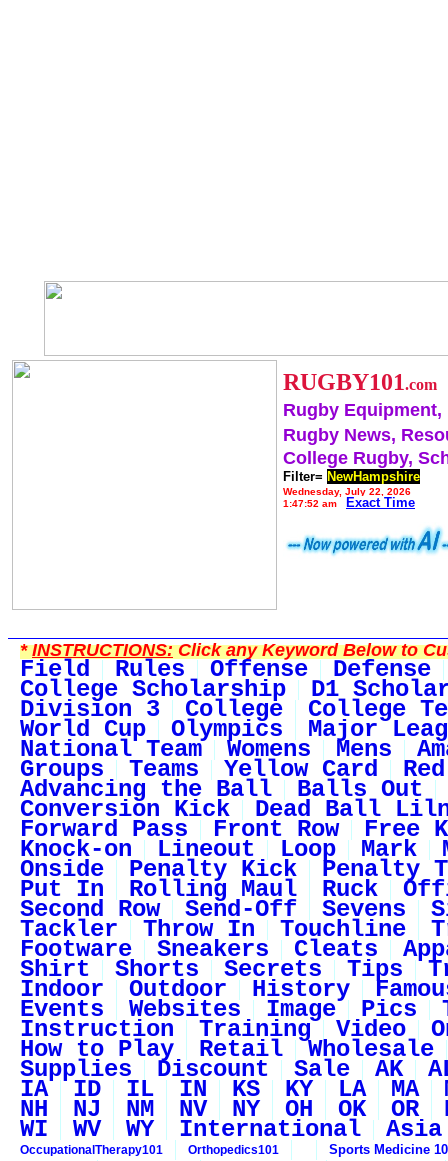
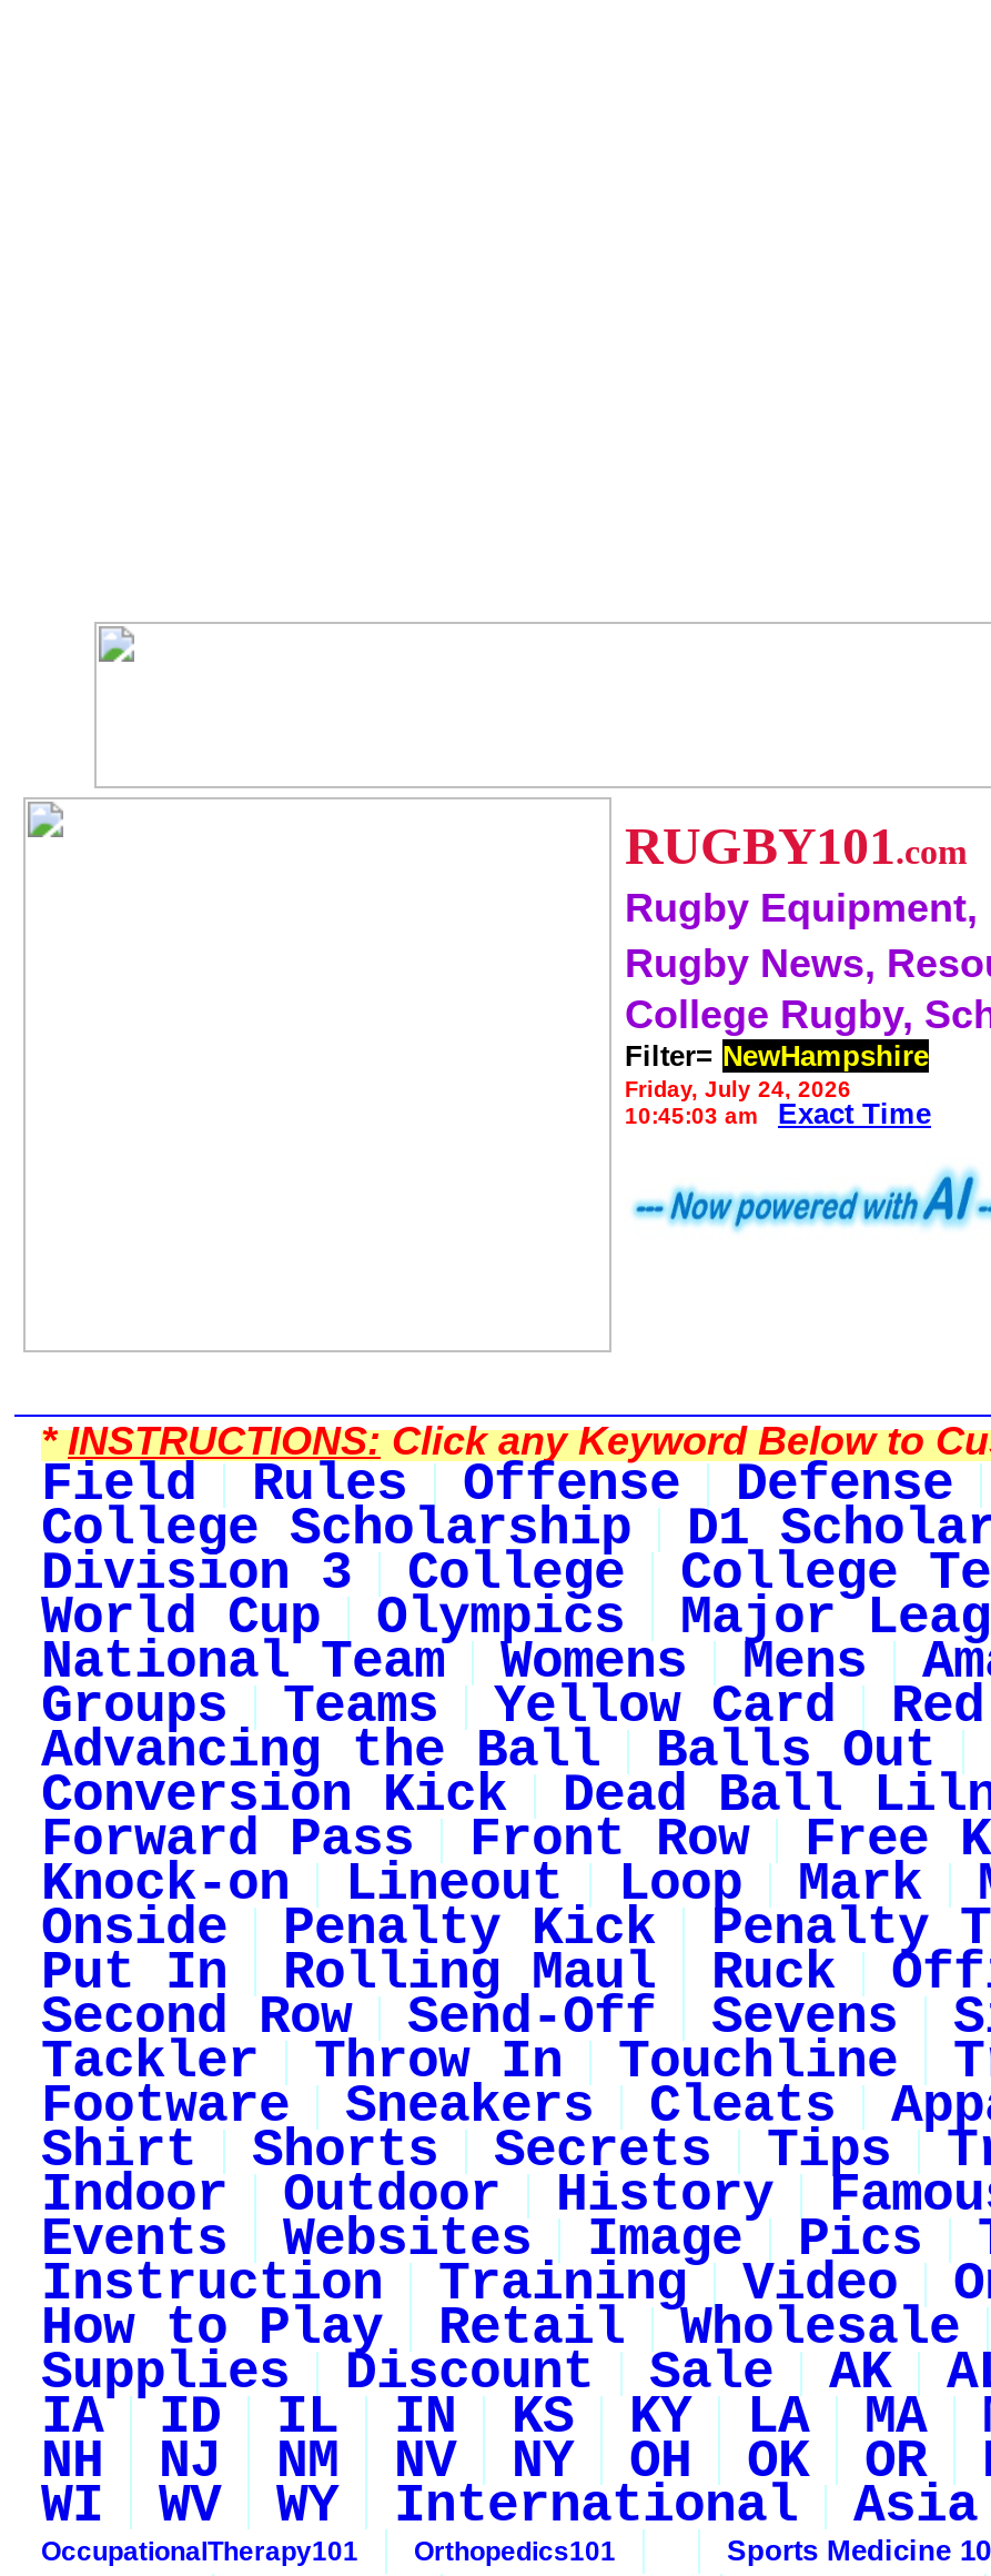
- Wednesday, July 22, 2026
+ Friday, July 24, 2026

- 1:47:52 am Exact Time
+ 10:45:03 am Exact Time
